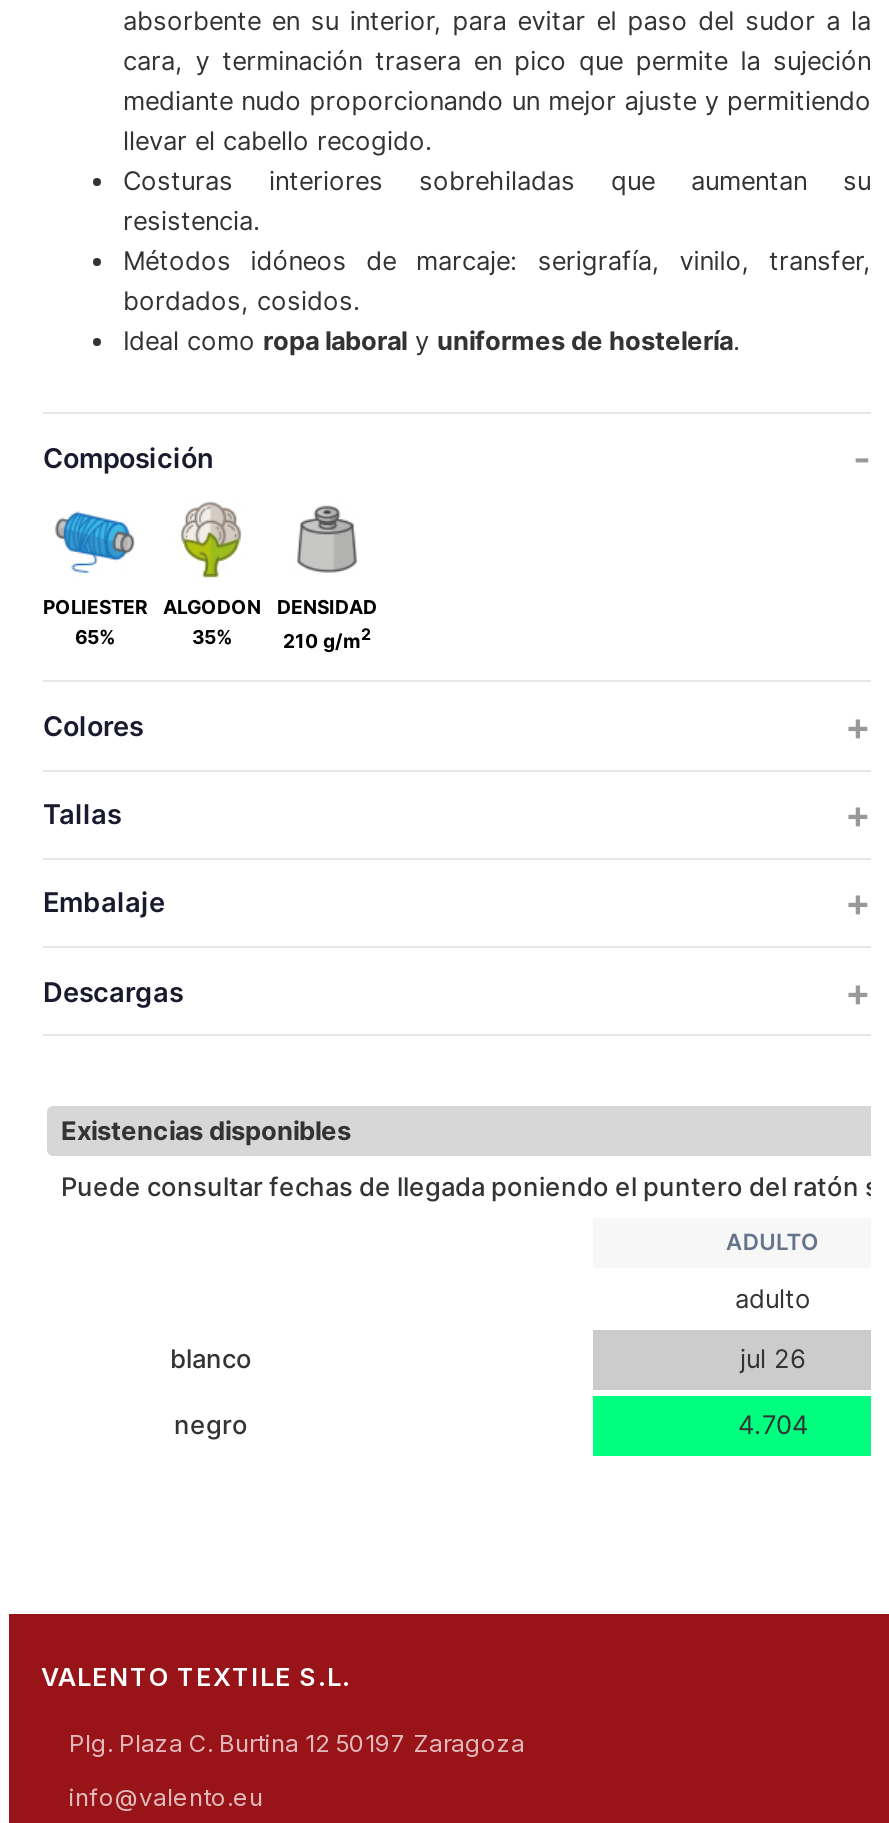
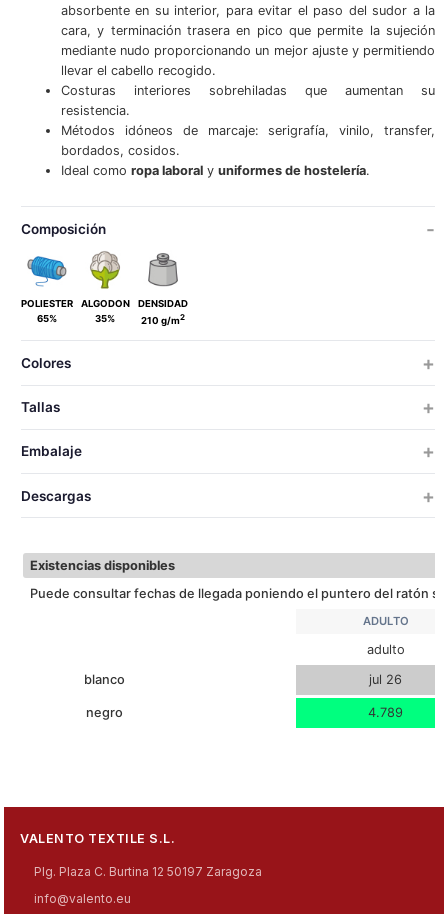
- 4.704
+ 4.789
